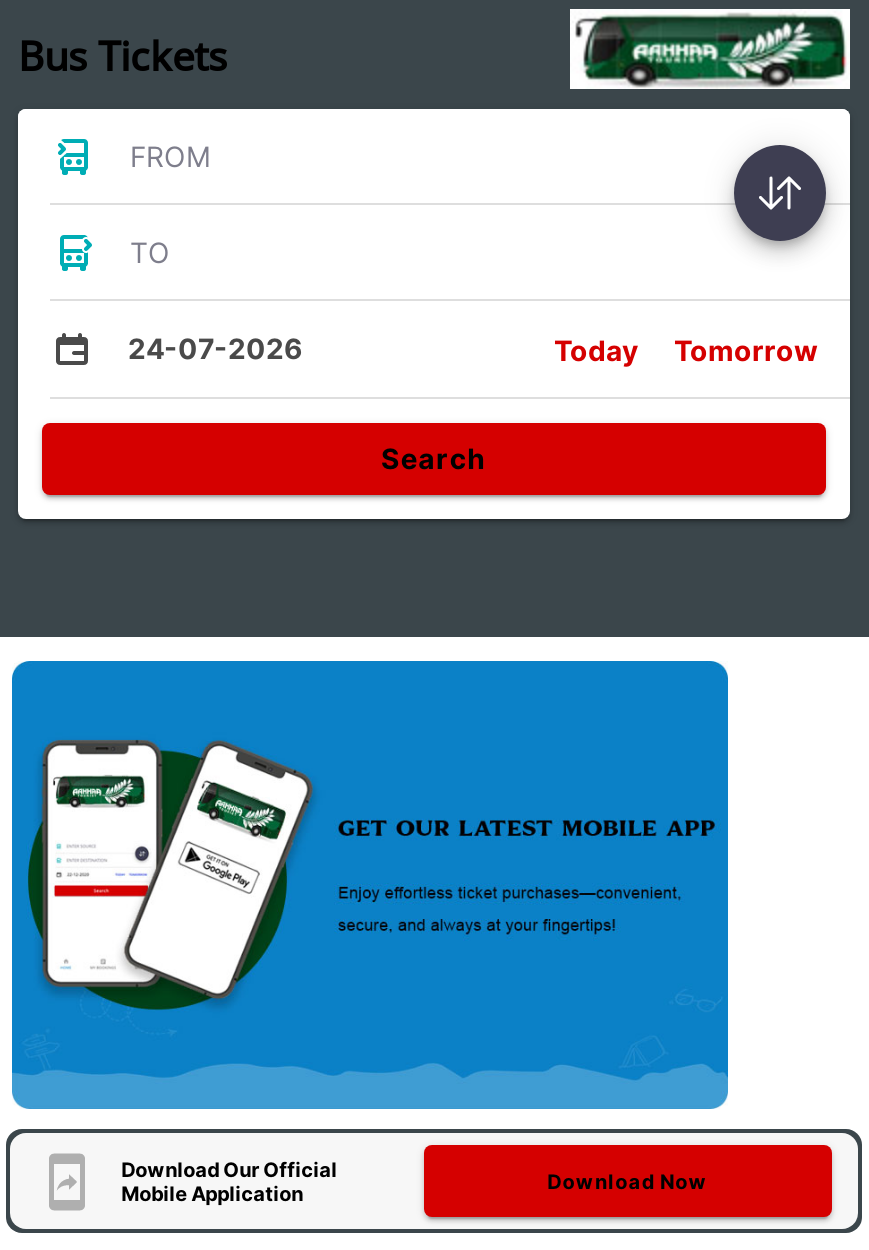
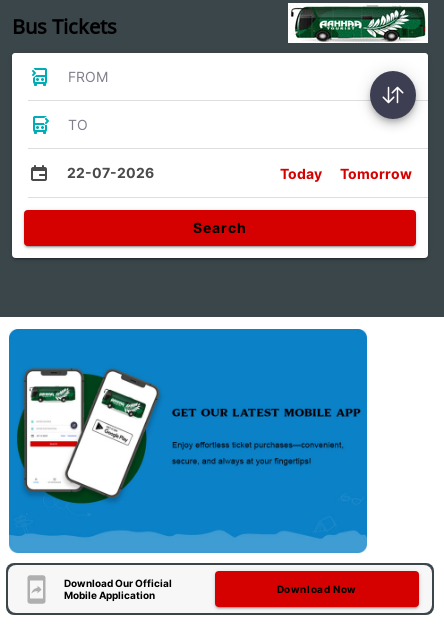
- 24-07-2026
+ 22-07-2026
